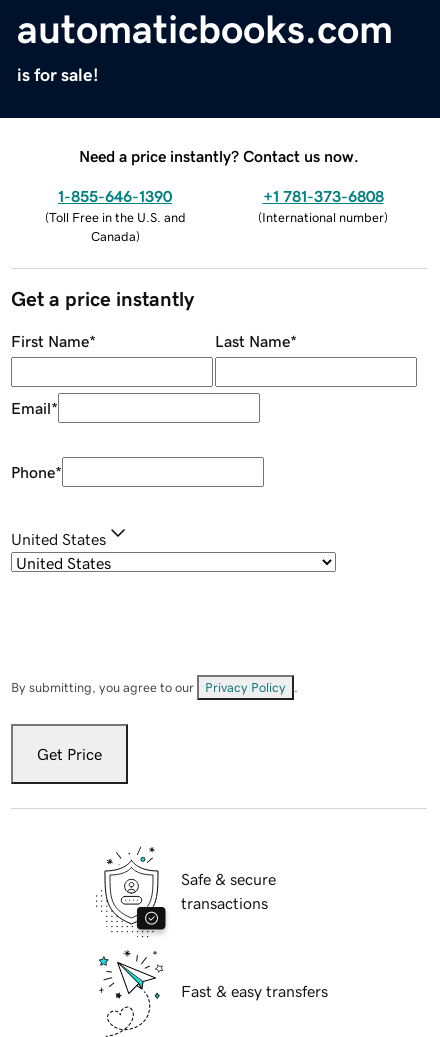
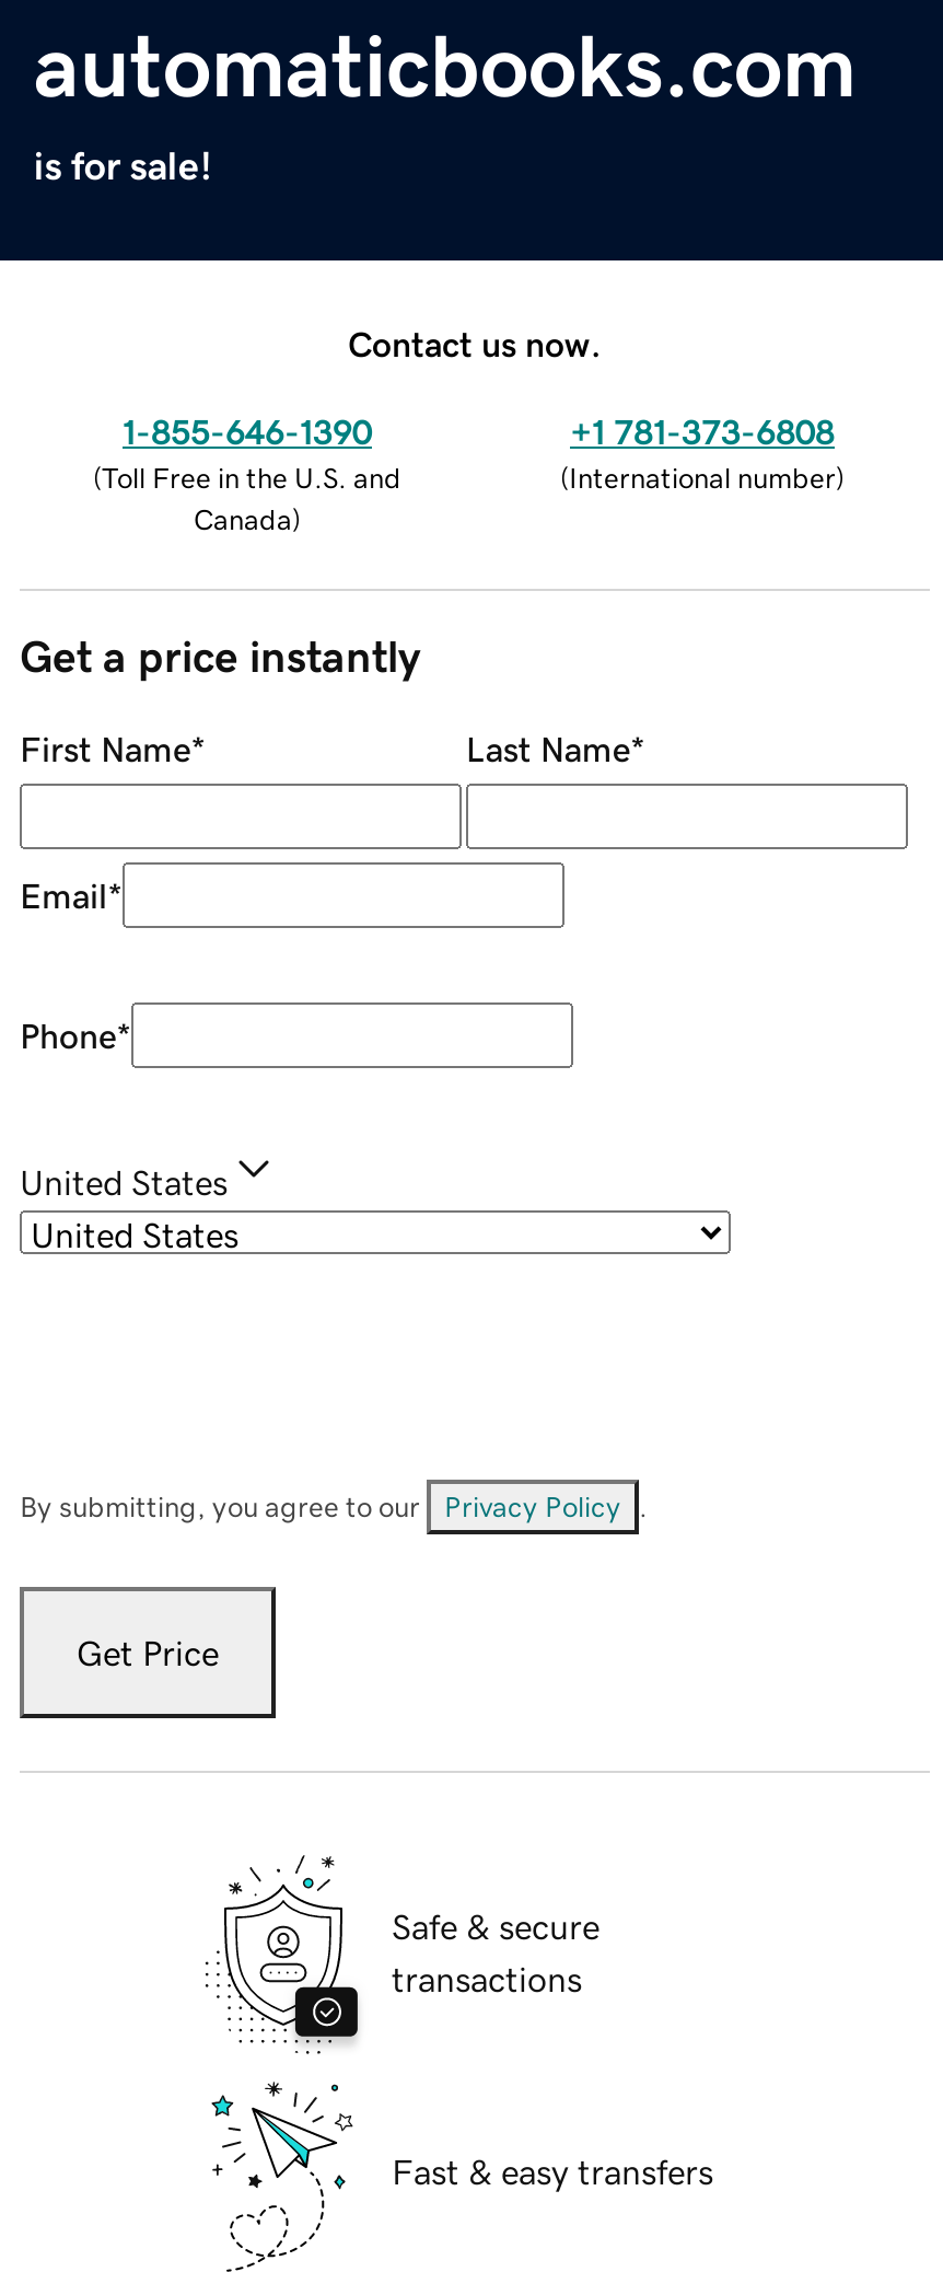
- Need a price instantly? Contact us now.
+ Contact us now.
